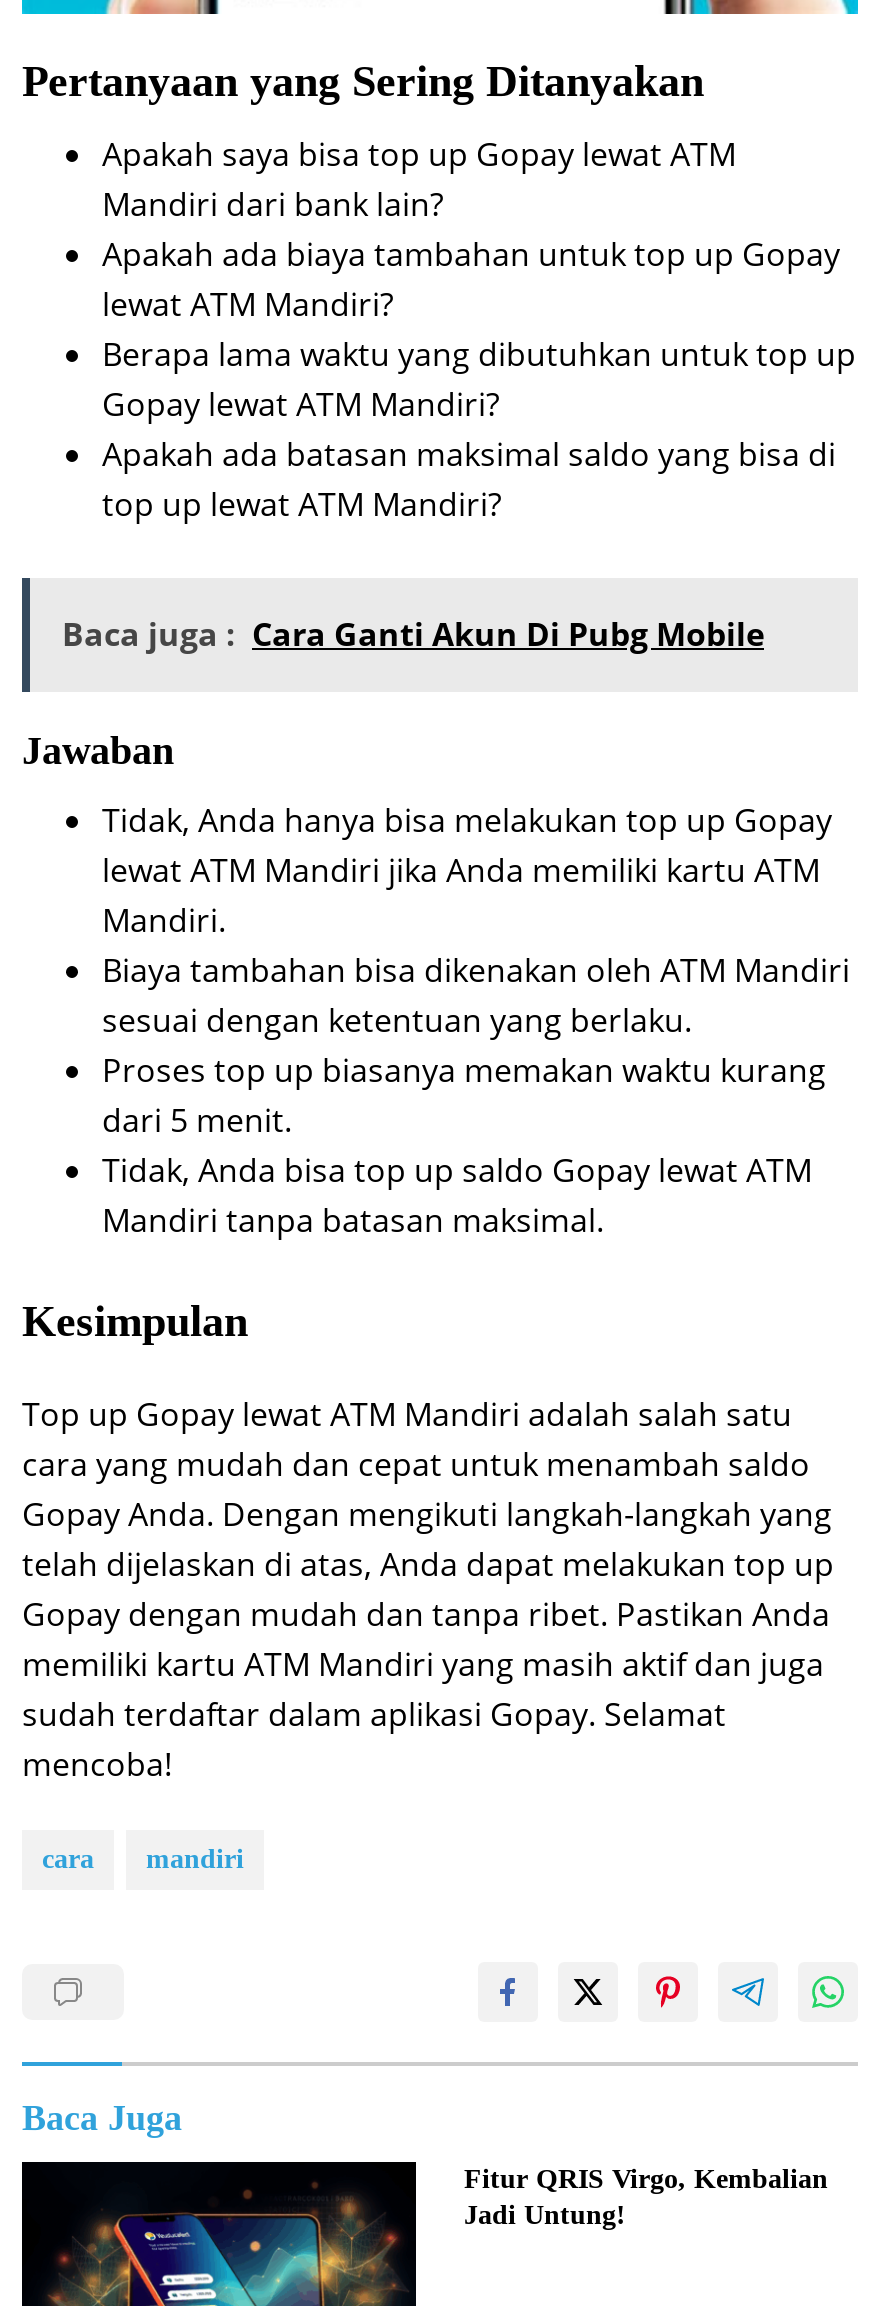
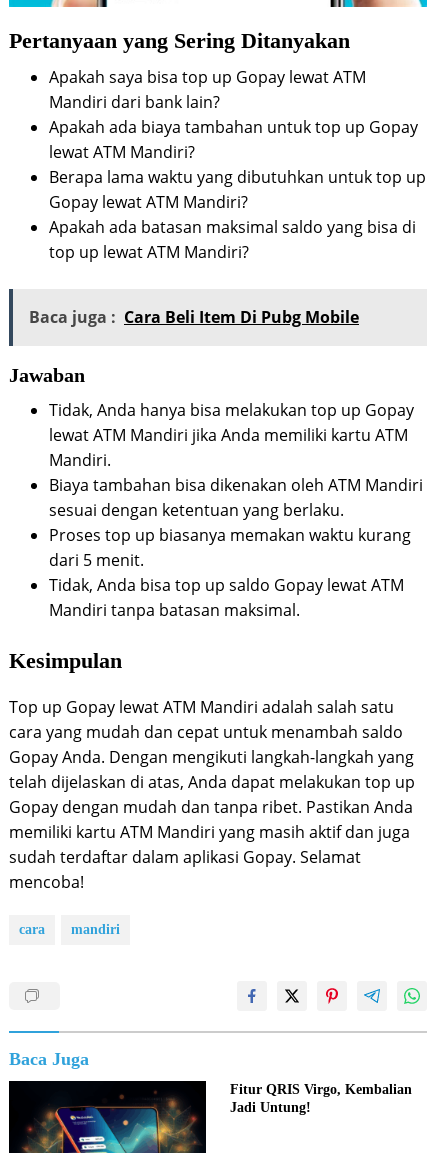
- Baca juga : Cara Ganti Akun Di Pubg Mobile
+ Baca juga : Cara Beli Item Di Pubg Mobile
